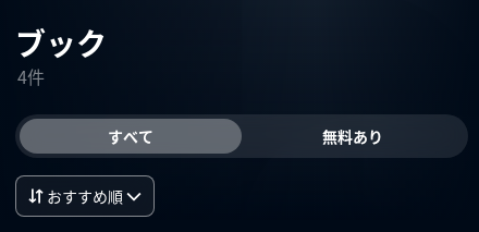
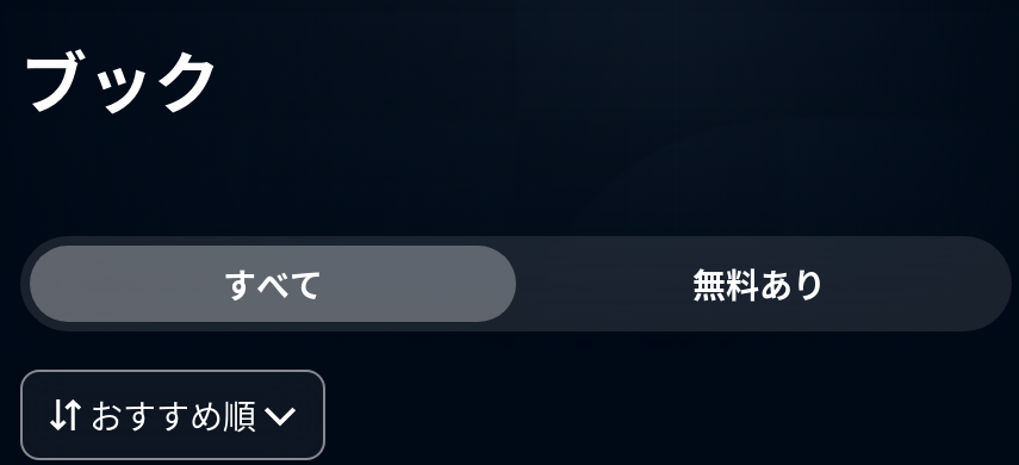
- 4件
